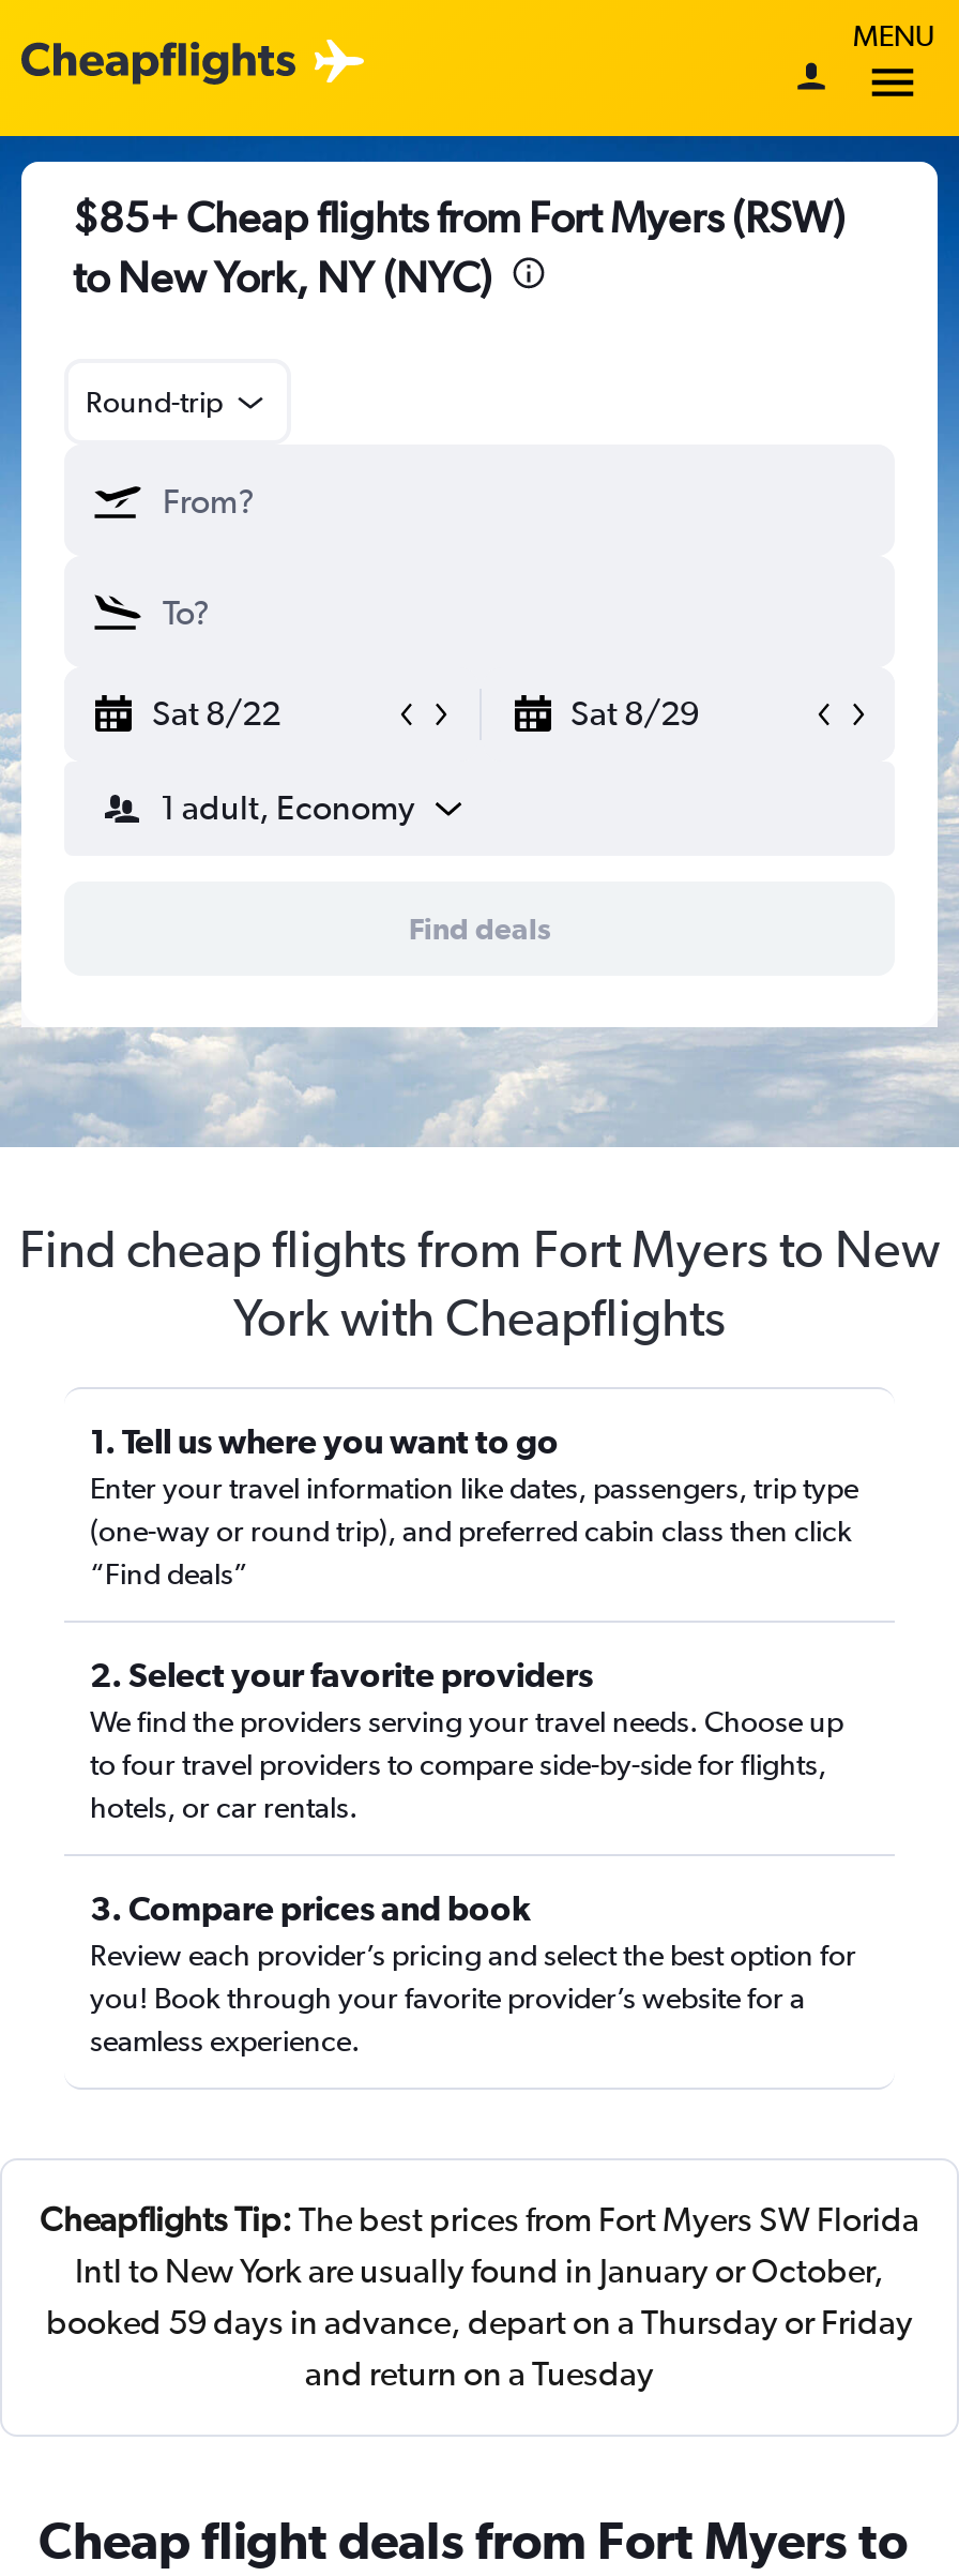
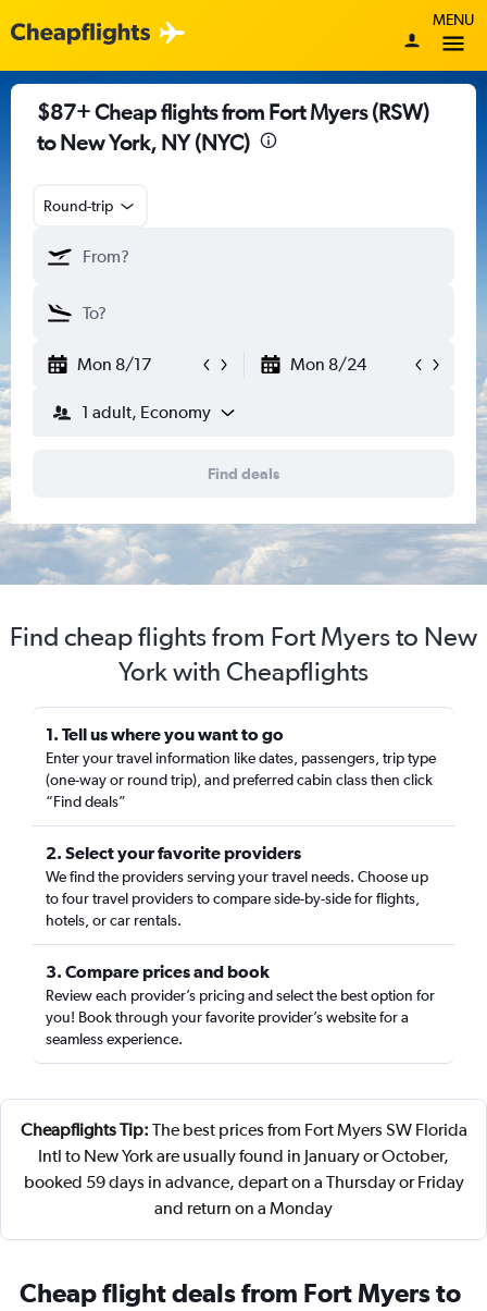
- $85+ Cheap flights from Fort Myers (RSW)
+ $87+ Cheap flights from Fort Myers (RSW)

- Sat 8/22
- Sat 8/29
+ Mon 8/17
+ Mon 8/24

- and return on a Tuesday
+ and return on a Monday
